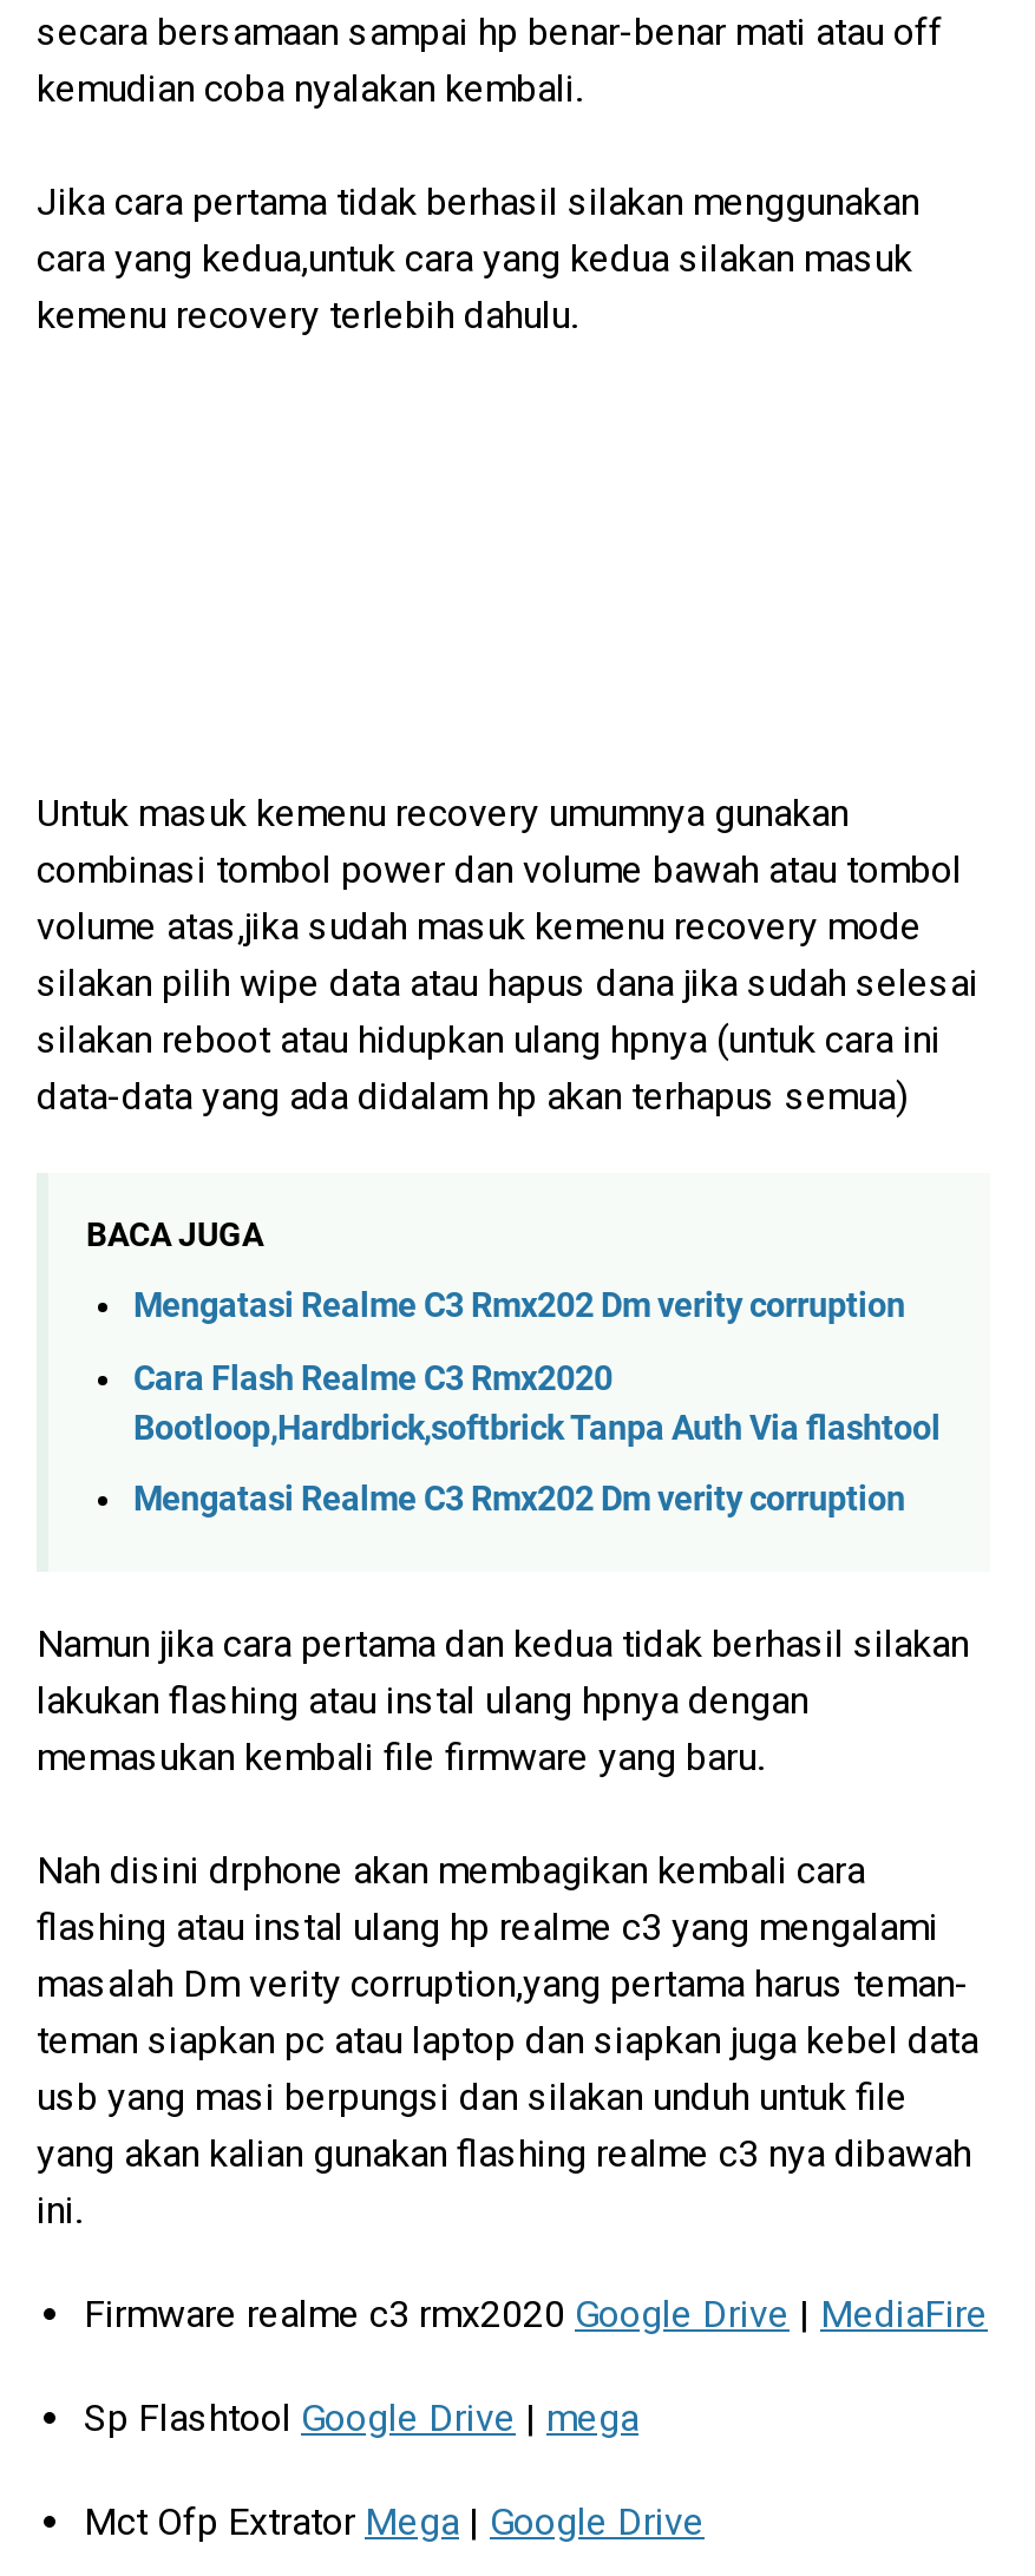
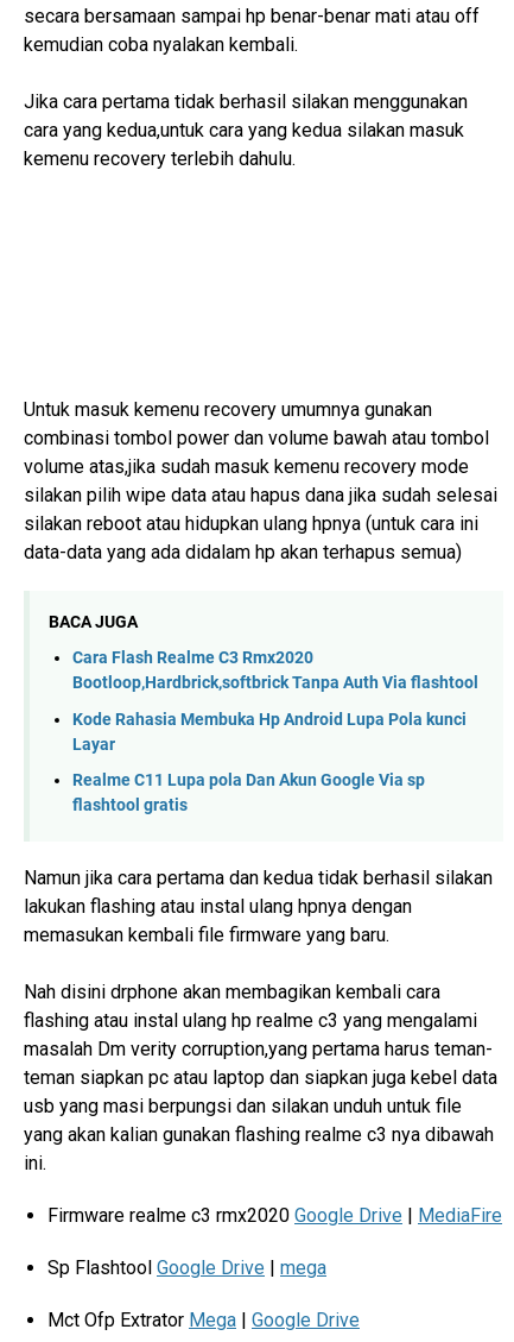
- Mengatasi Realme C3 Rmx202 Dm verity corruption

moved up: Cara Flash Realme C3 Rmx2020 | Bootloop,Hardbrick,softbrick Tanpa Auth Via flashtool

- Mengatasi Realme C3 Rmx202 Dm verity corruption
+ Kode Rahasia Membuka Hp Android Lupa Pola kunci
+ Layar
+ Realme C11 Lupa pola Dan Akun Google Via sp
+ flashtool gratis
